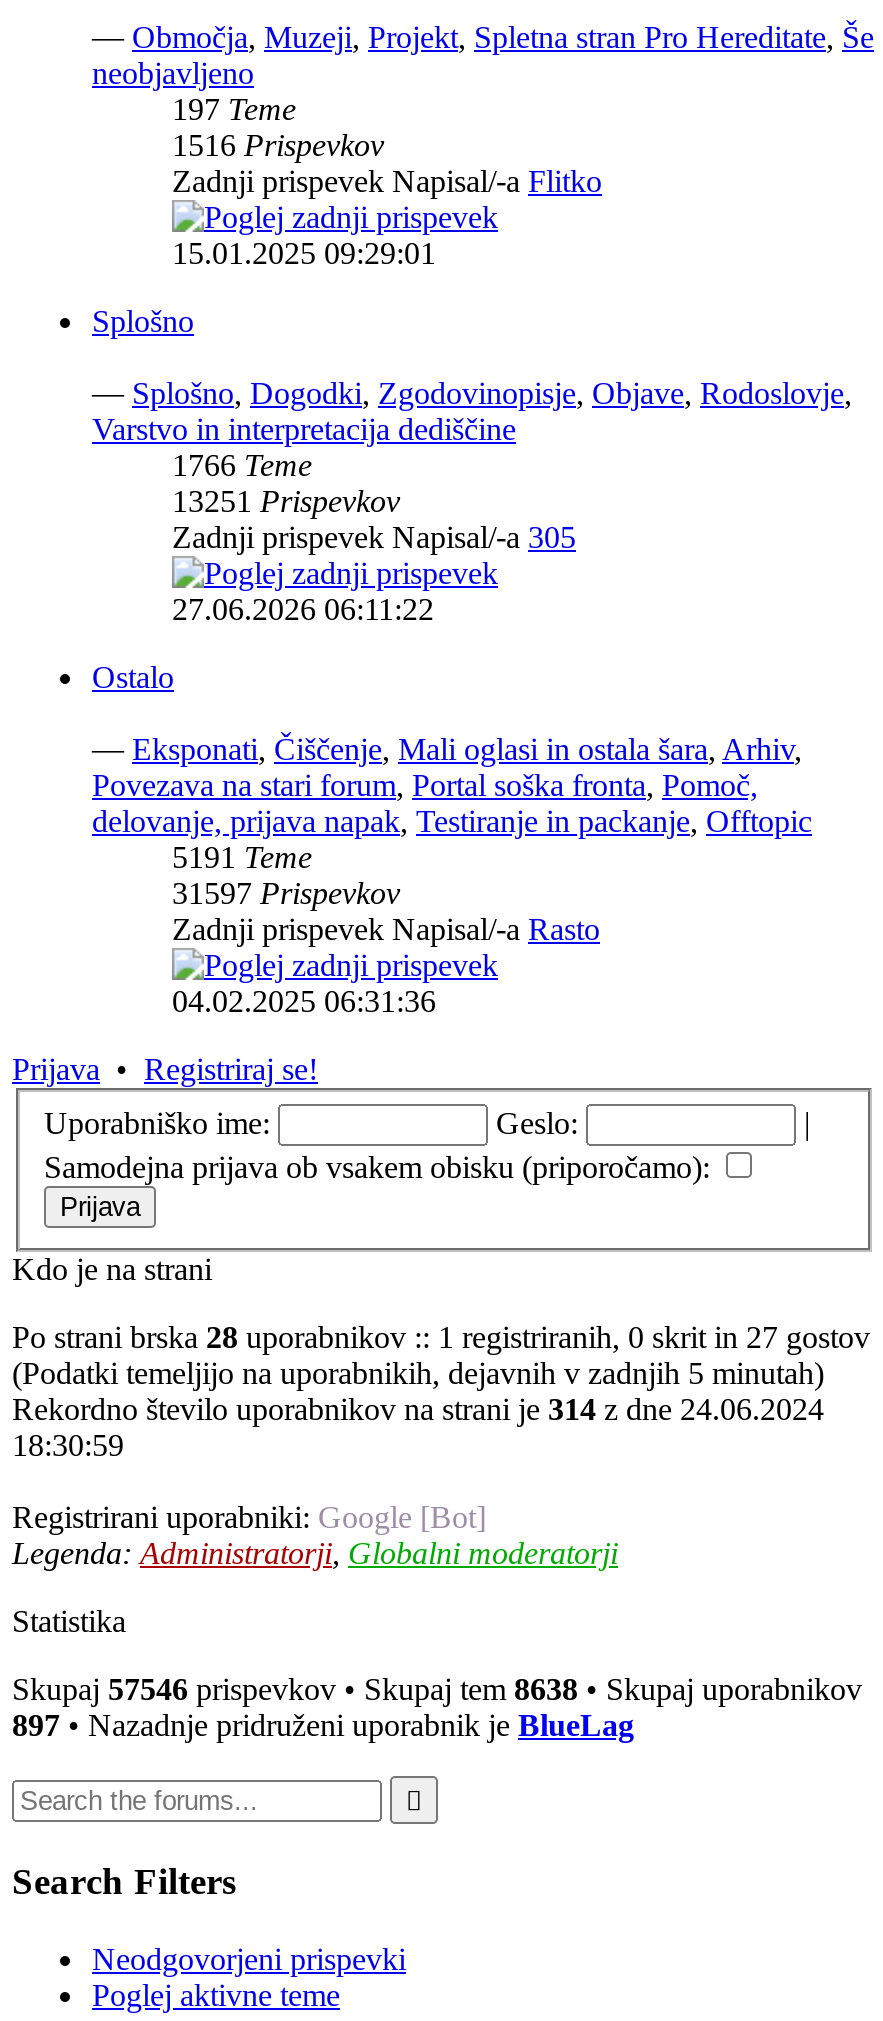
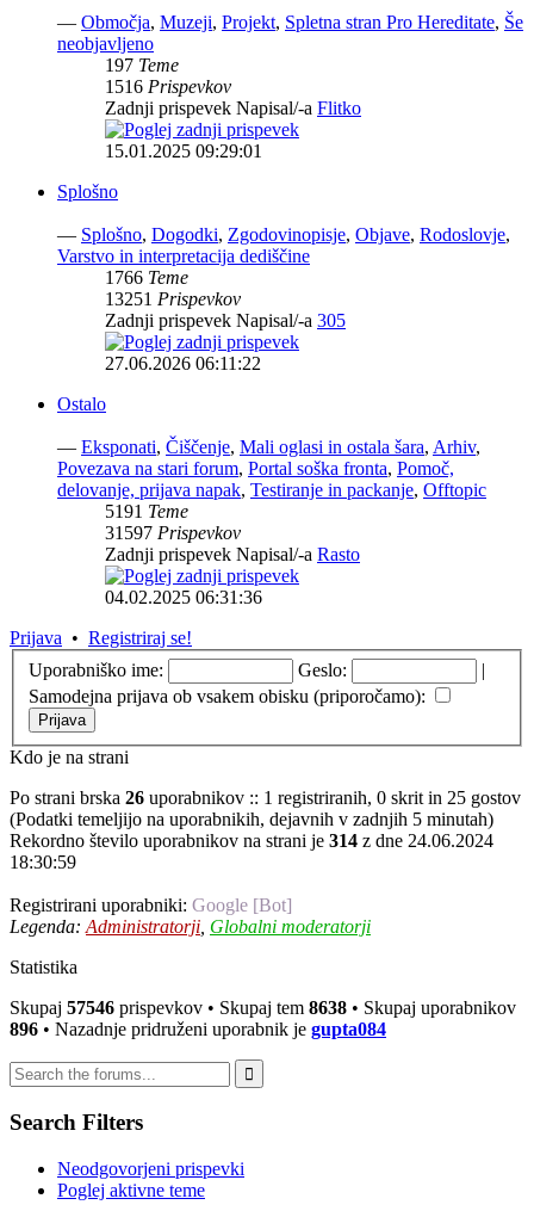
- Po strani brska 28 uporabnikov :: 1 registriranih, 0 skrit in 27 gostov
+ Po strani brska 26 uporabnikov :: 1 registriranih, 0 skrit in 25 gostov

- 897• Nazadnje pridruženi uporabnik je BlueLag
+ 896• Nazadnje pridruženi uporabnik je gupta084
